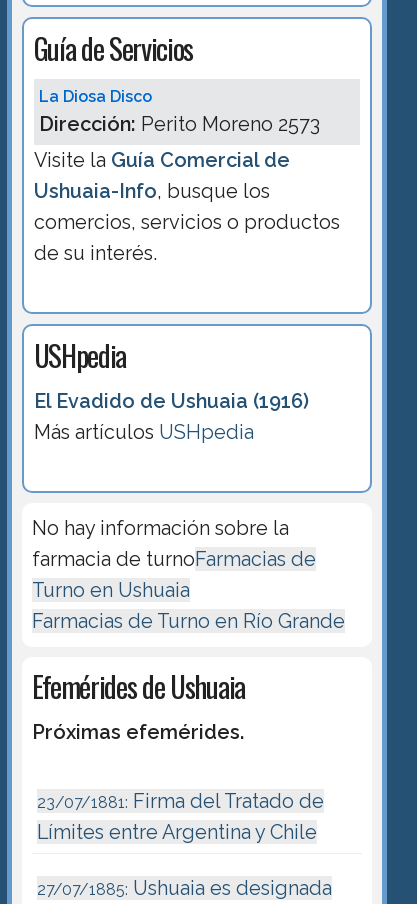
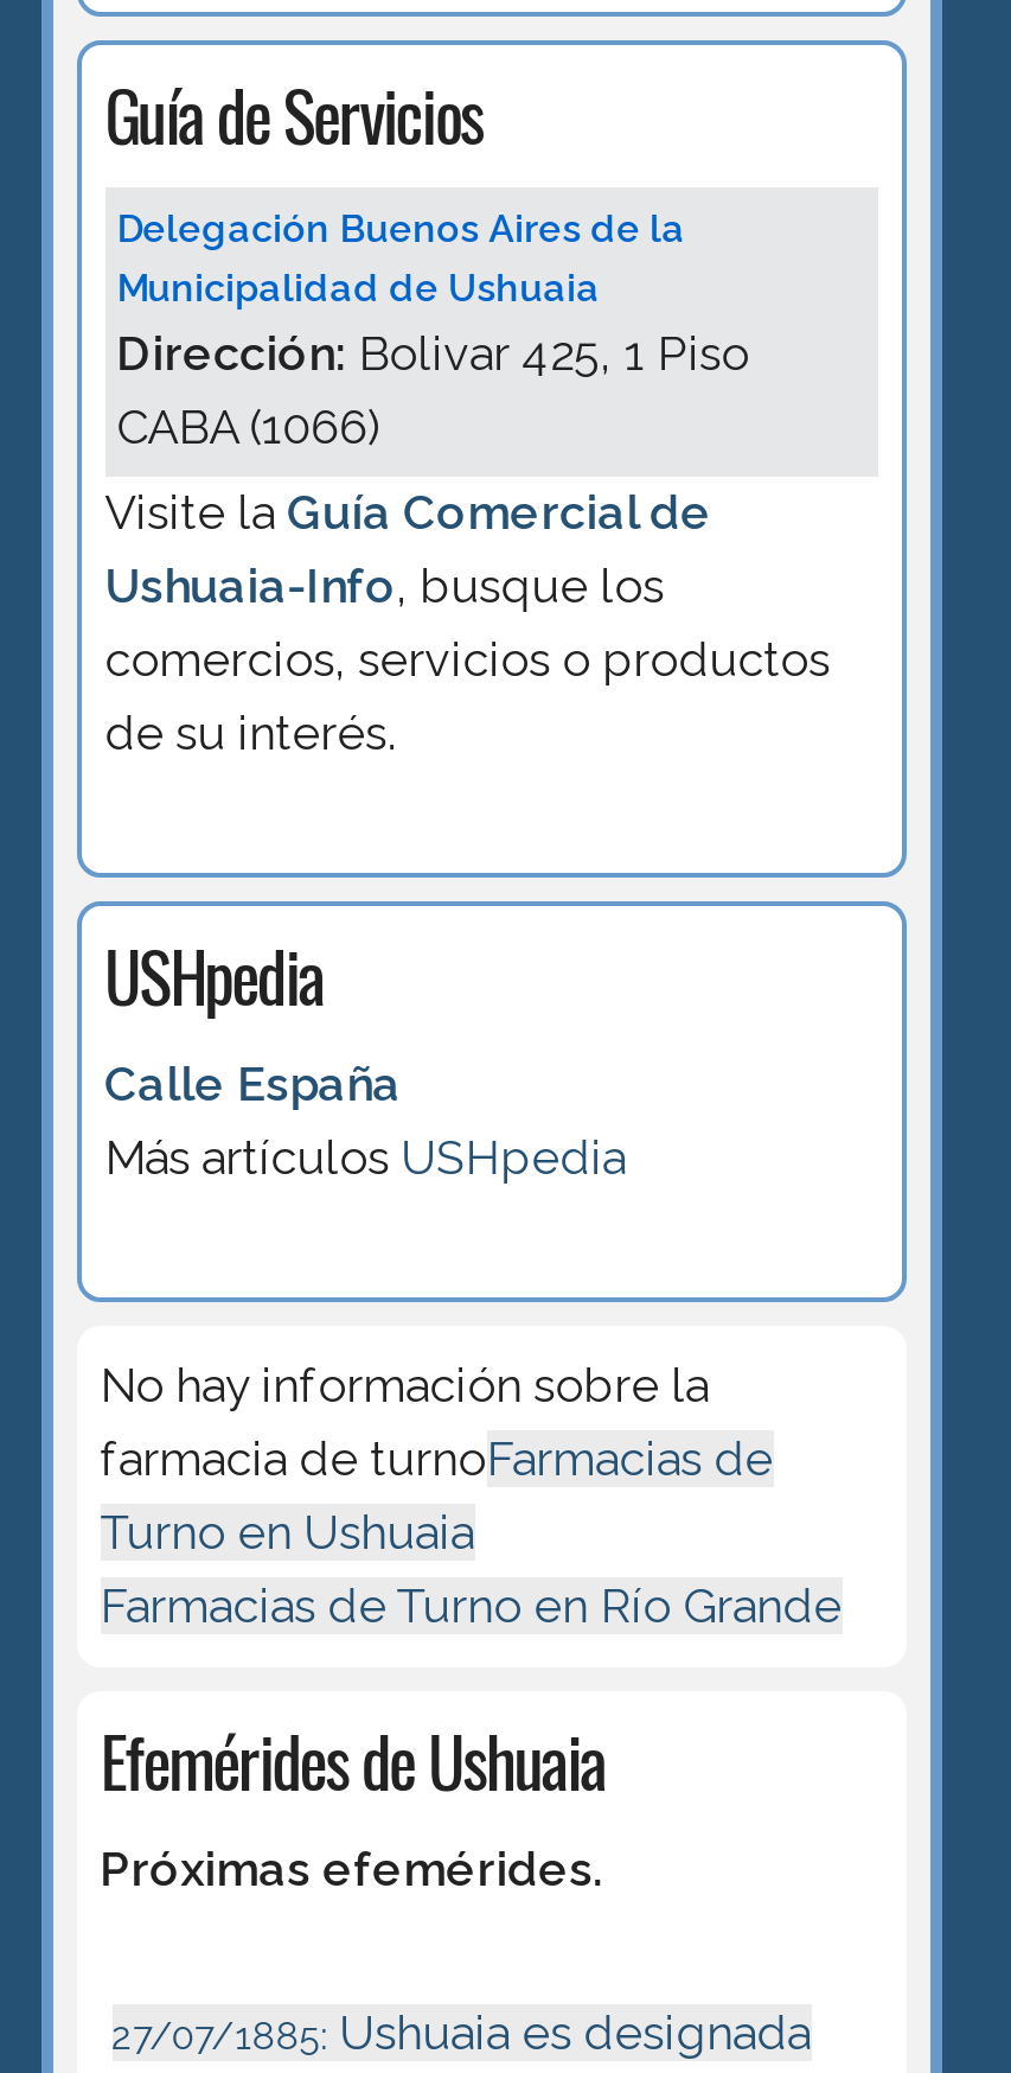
- La Diosa Disco
- Dirección: Perito Moreno 2573
+ Delegación Buenos Aires de la
+ Municipalidad de Ushuaia
+ Dirección: Bolivar 425, 1 Piso
+ CABA (1066)

moved down: Visite la Guía Comercial de | Ushuaia-Info, busque los | comercios, servicios o productos | de su interés. | USHpedia

- El Evadido de Ushuaia (1916)
+ Calle España

moved down: Más artículos USHpedia | No hay información sobre la | farmacia de turnoFarmacias de | Turno en Ushuaia | Farmacias de Turno en Río Grande | Efemérides de Ushuaia | Próximas efemérides.

- 23/07/1881: Firma del Tratado de
- Límites entre Argentina y Chile
